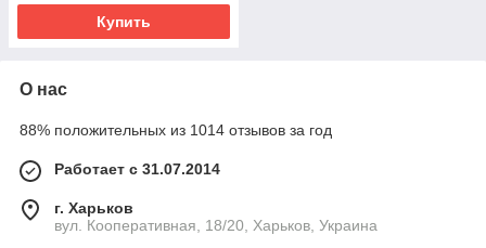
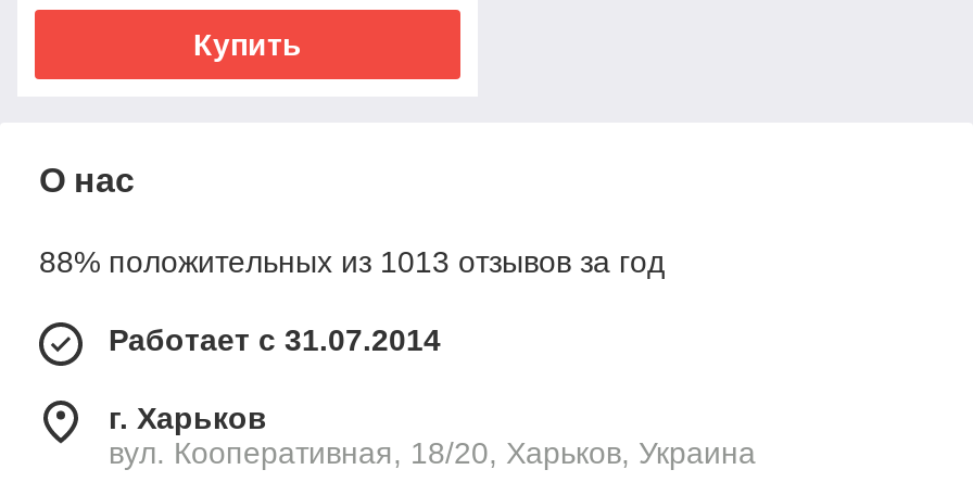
- 88% положительных из 1014 отзывов за год
+ 88% положительных из 1013 отзывов за год
